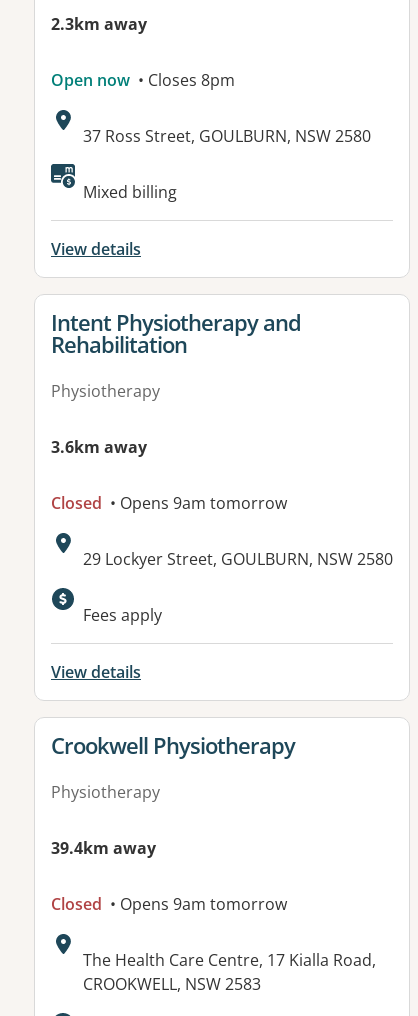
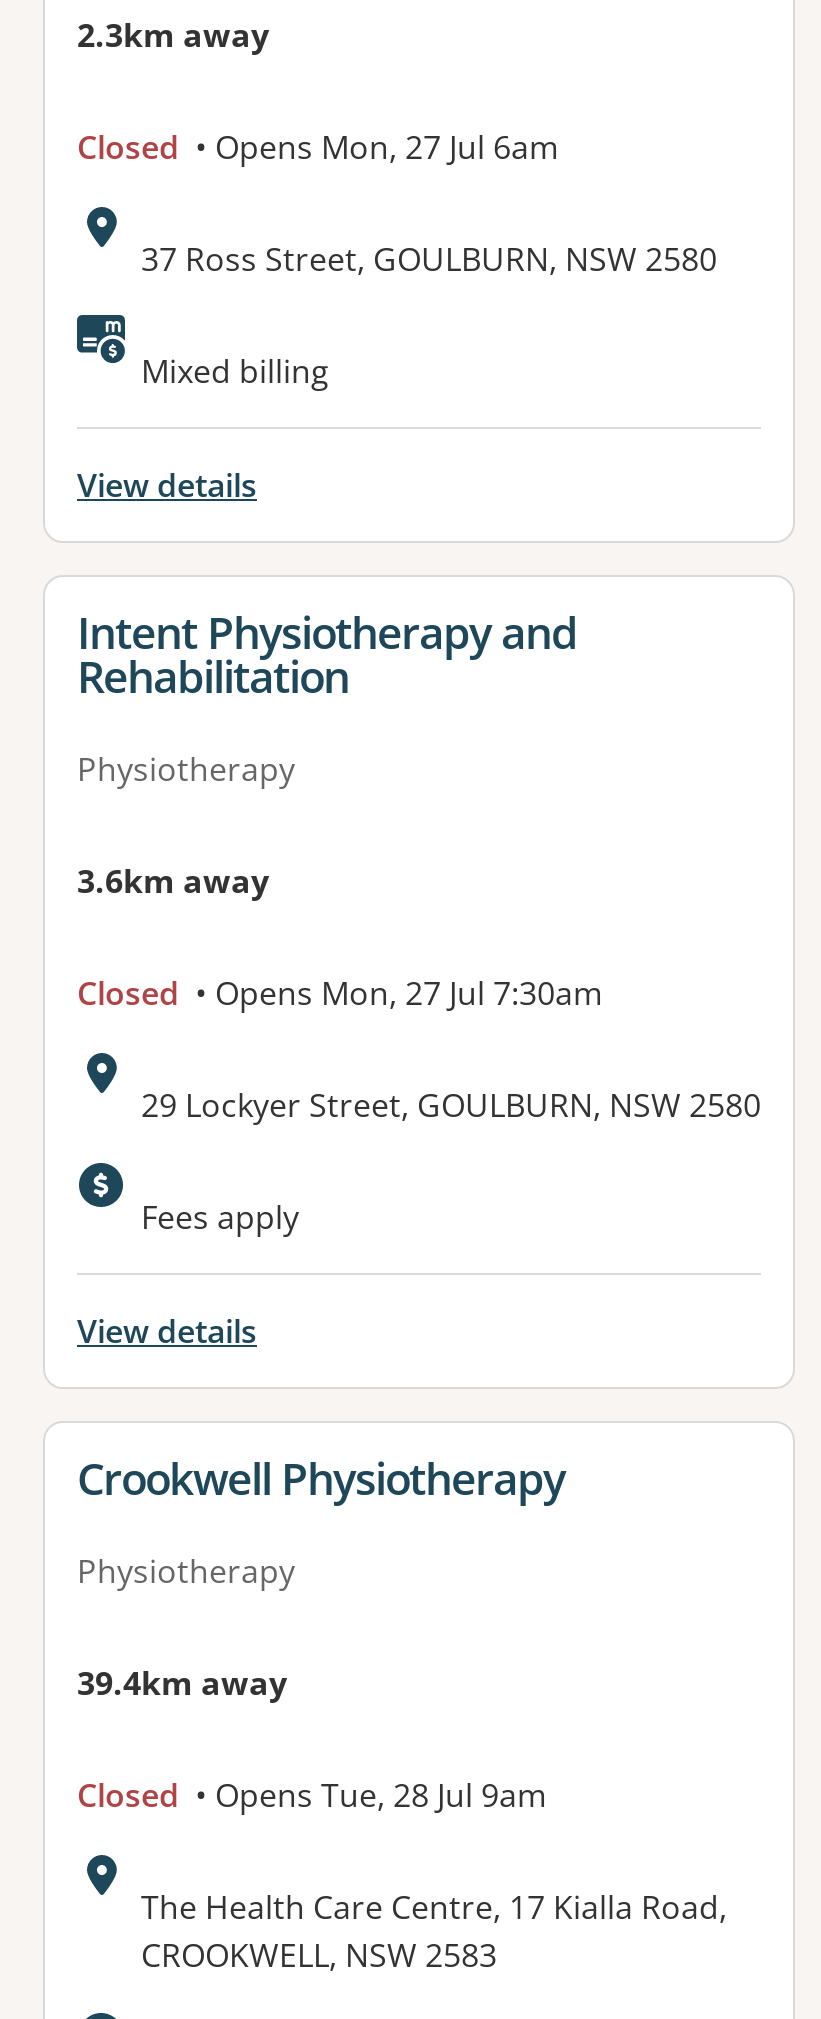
- Open now • Closes 8pm
+ Closed • Opens Mon, 27 Jul 6am

- Closed • Opens 9am tomorrow
+ Closed • Opens Mon, 27 Jul 7:30am

- Closed • Opens 9am tomorrow
+ Closed • Opens Tue, 28 Jul 9am
